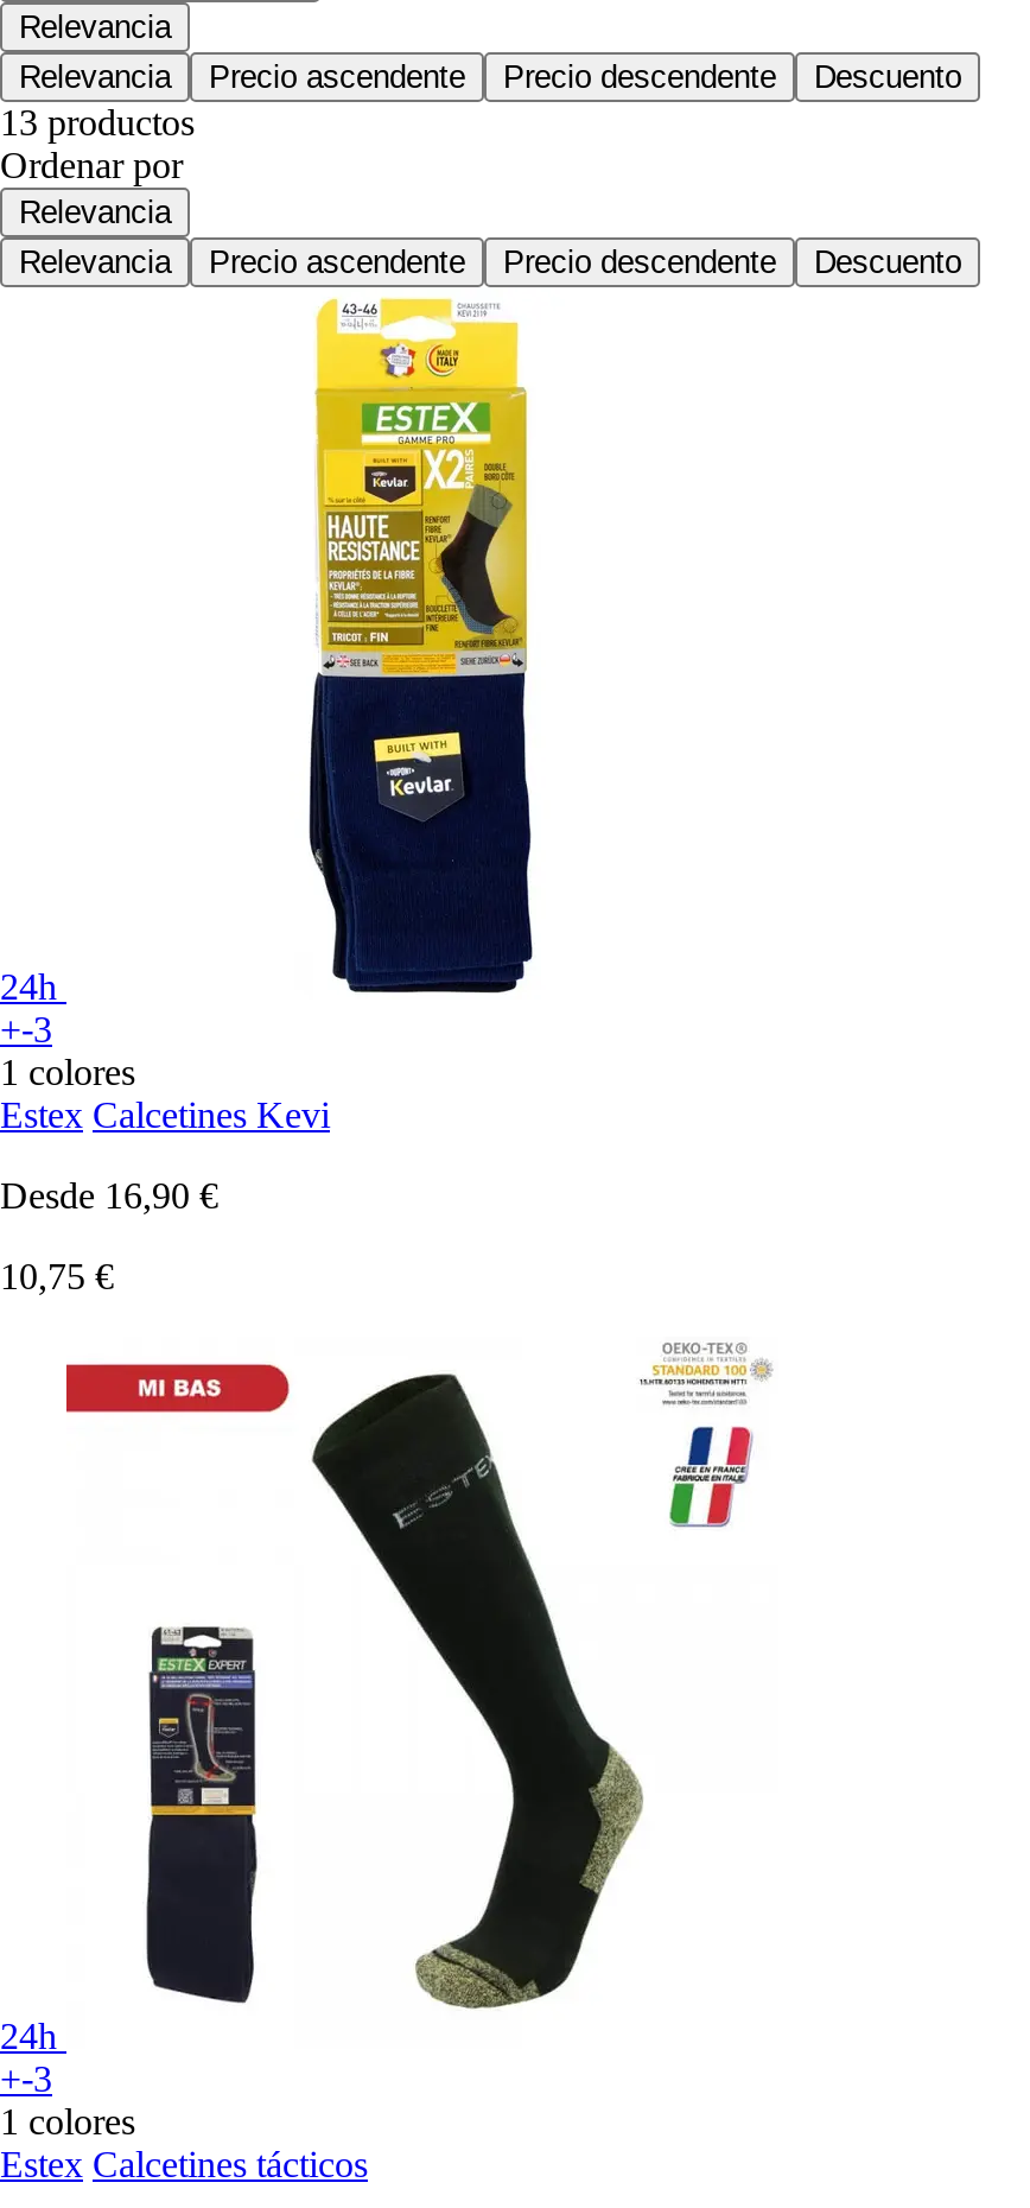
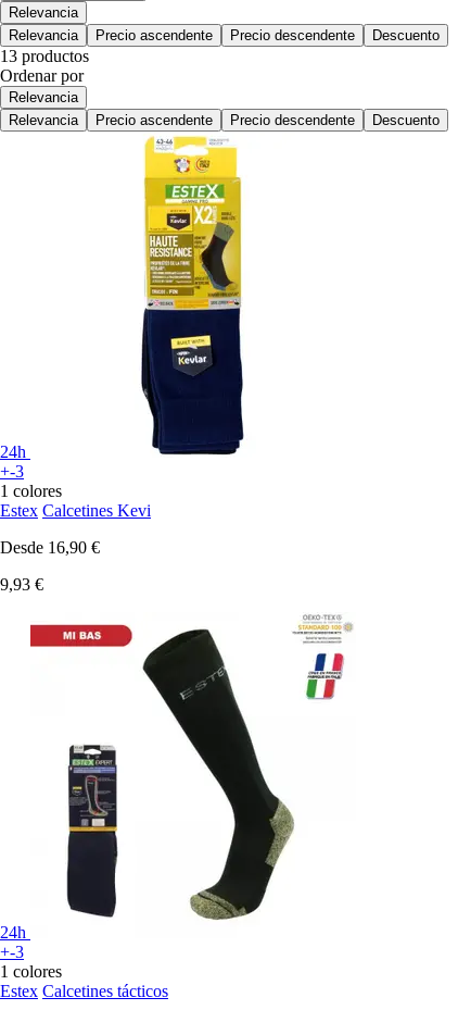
- 10,75 €
+ 9,93 €
